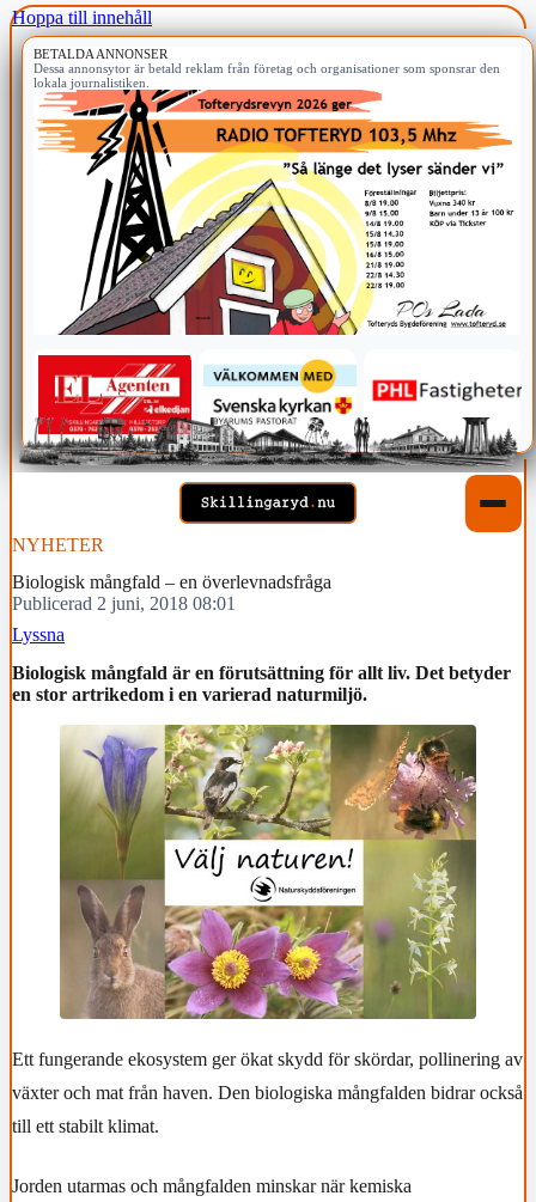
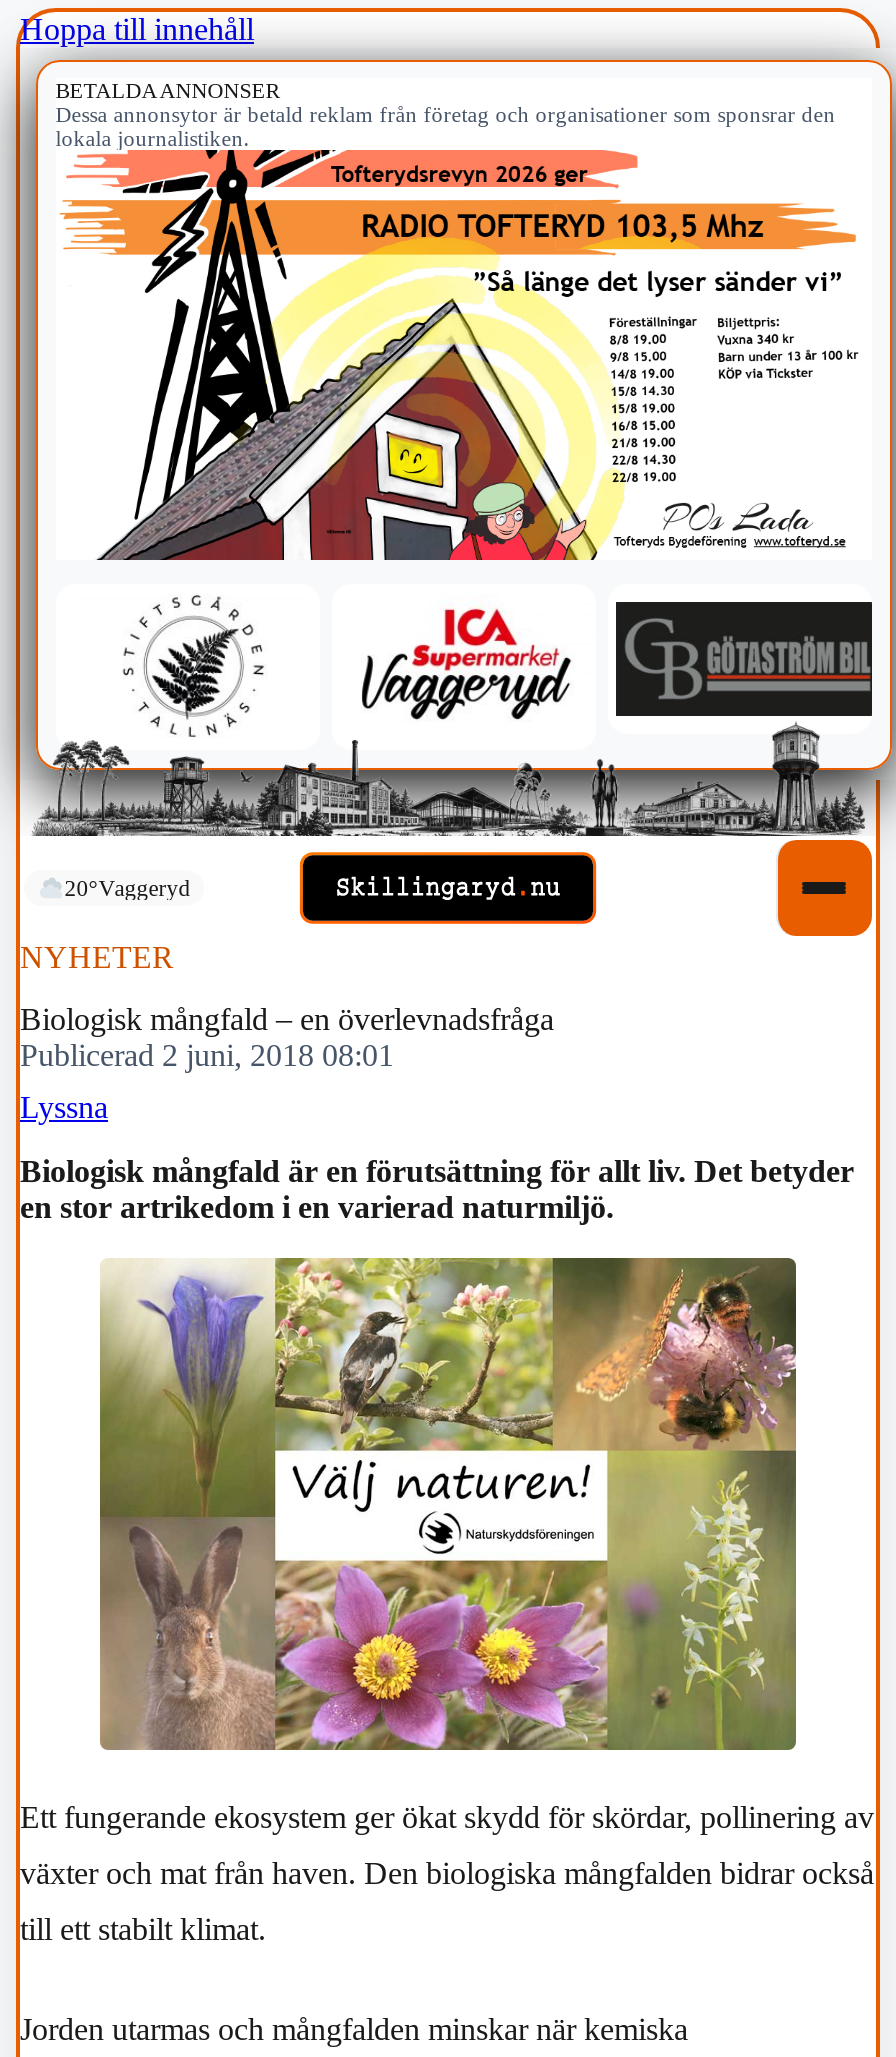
+ 20°Vaggeryd

- [image]
+ [image]
